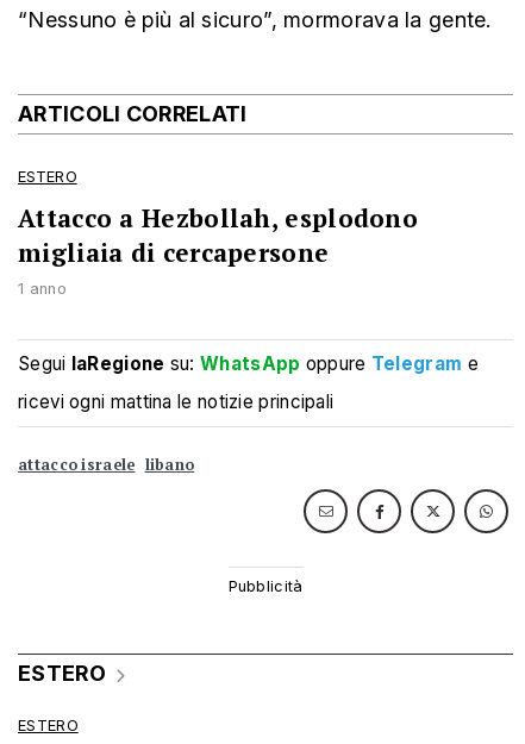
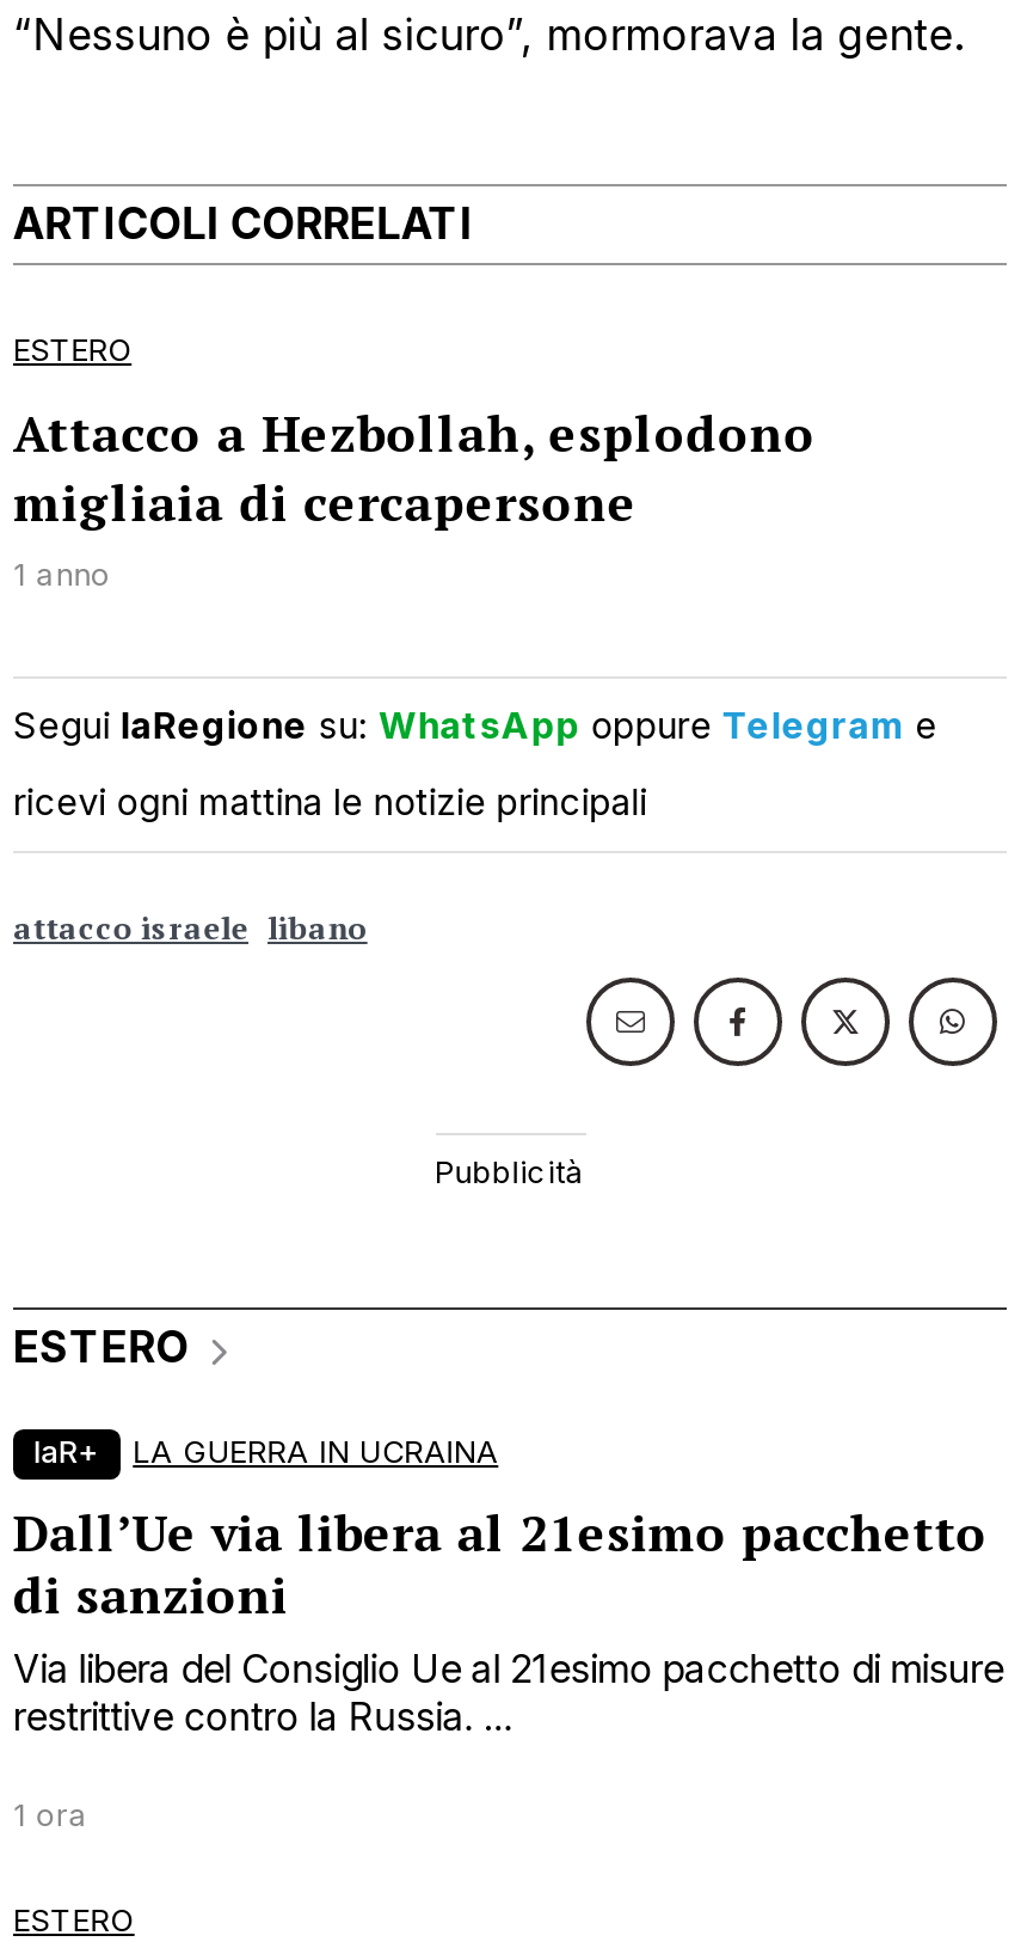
+ laR+
+ LA GUERRA IN UCRAINA
+ Dall’Ue via libera al 21esimo pacchetto
+ di sanzioni
+ Via libera del Consiglio Ue al 21esimo pacchetto di misure
+ restrittive contro la Russia. ...
+ 1 ora
